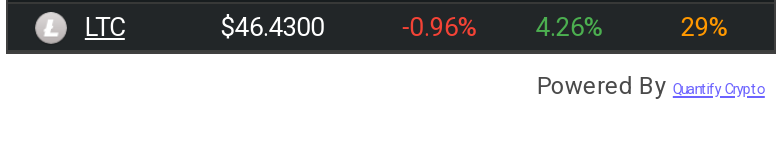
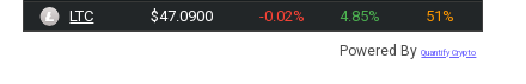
- $46.4300
+ $47.0900

- -0.96%
+ -0.02%

- 4.26%
+ 4.85%

- 29%
+ 51%
